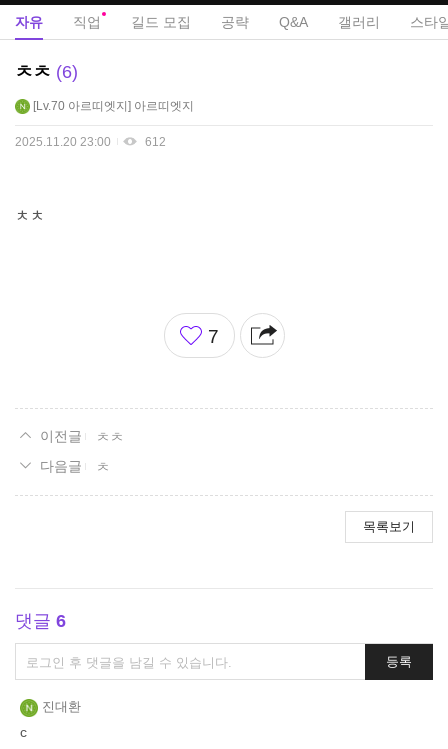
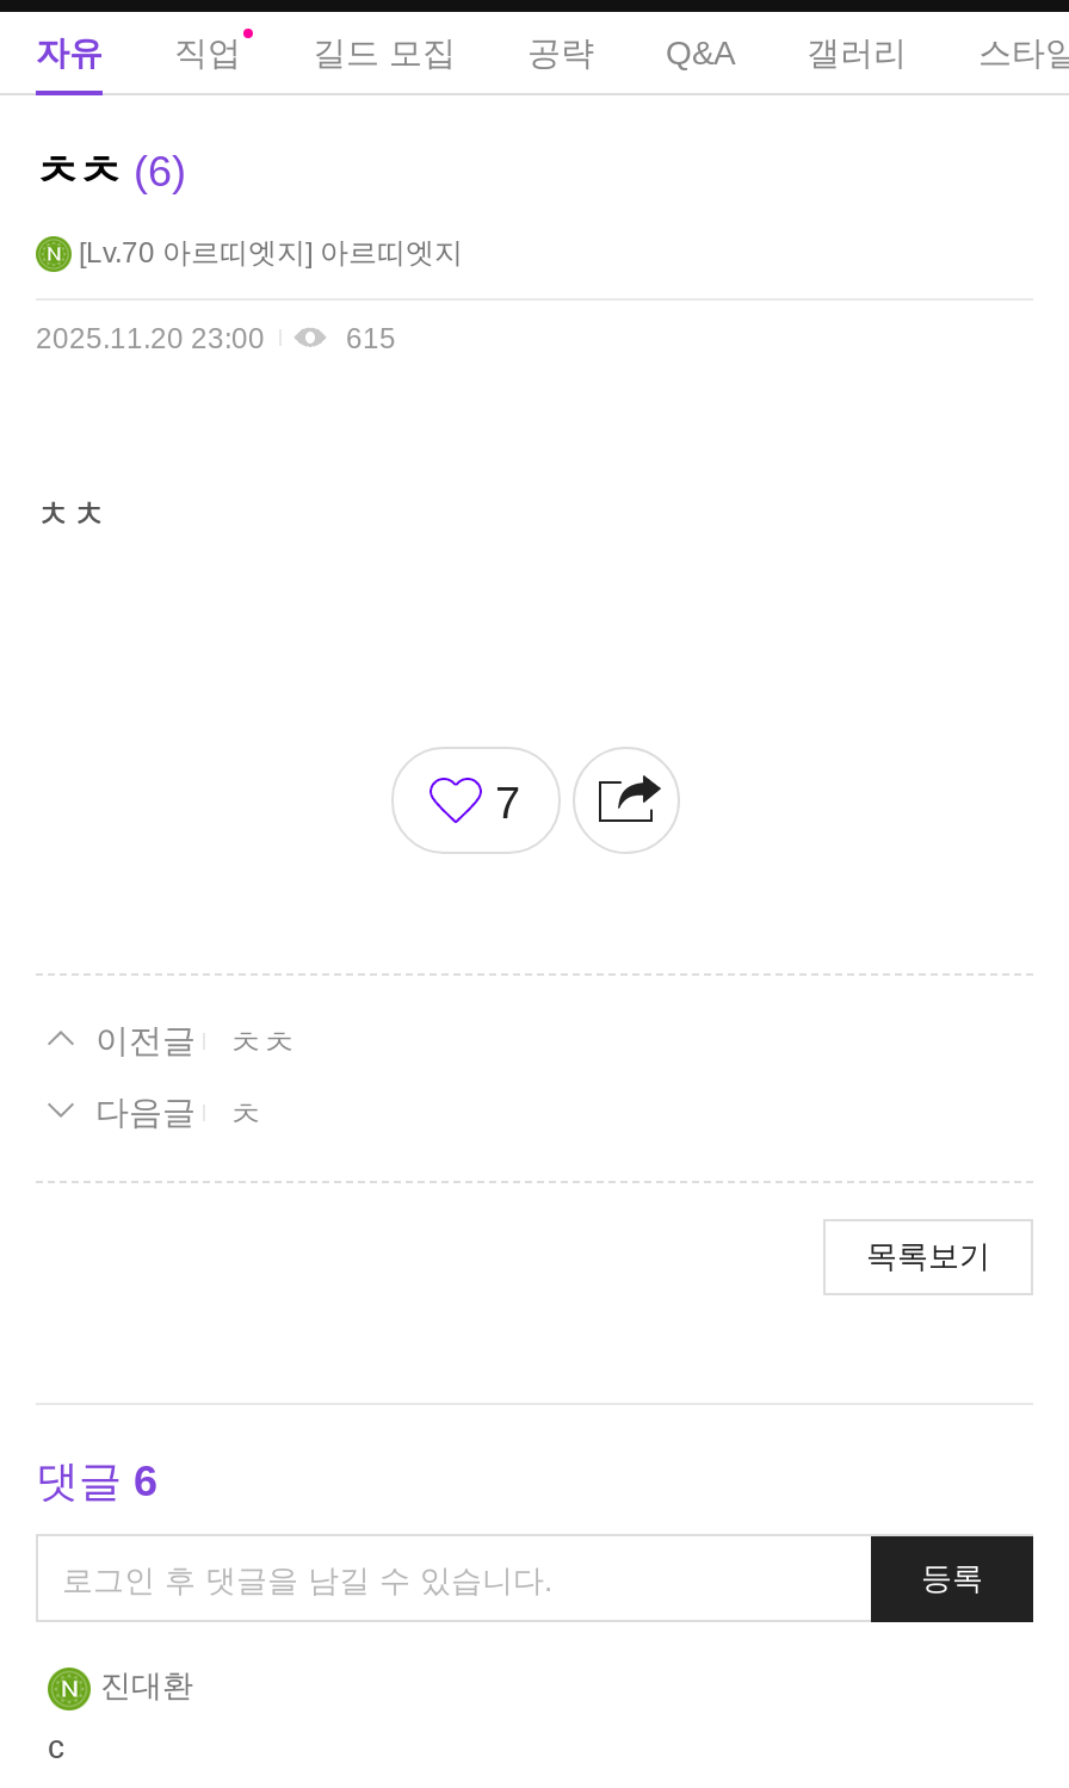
- 612
+ 615
